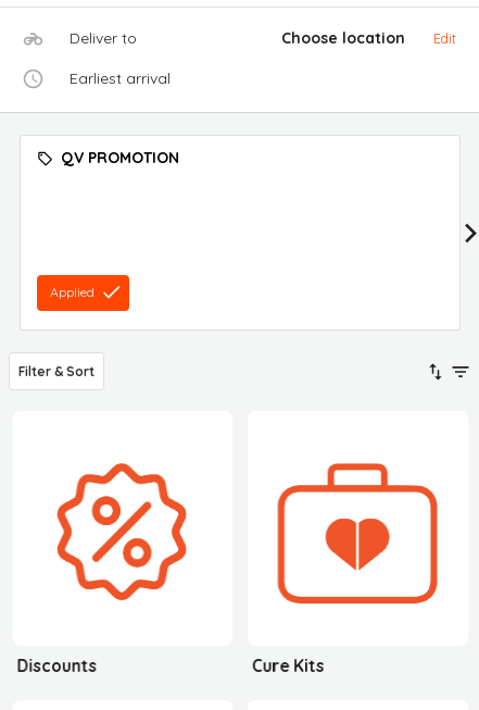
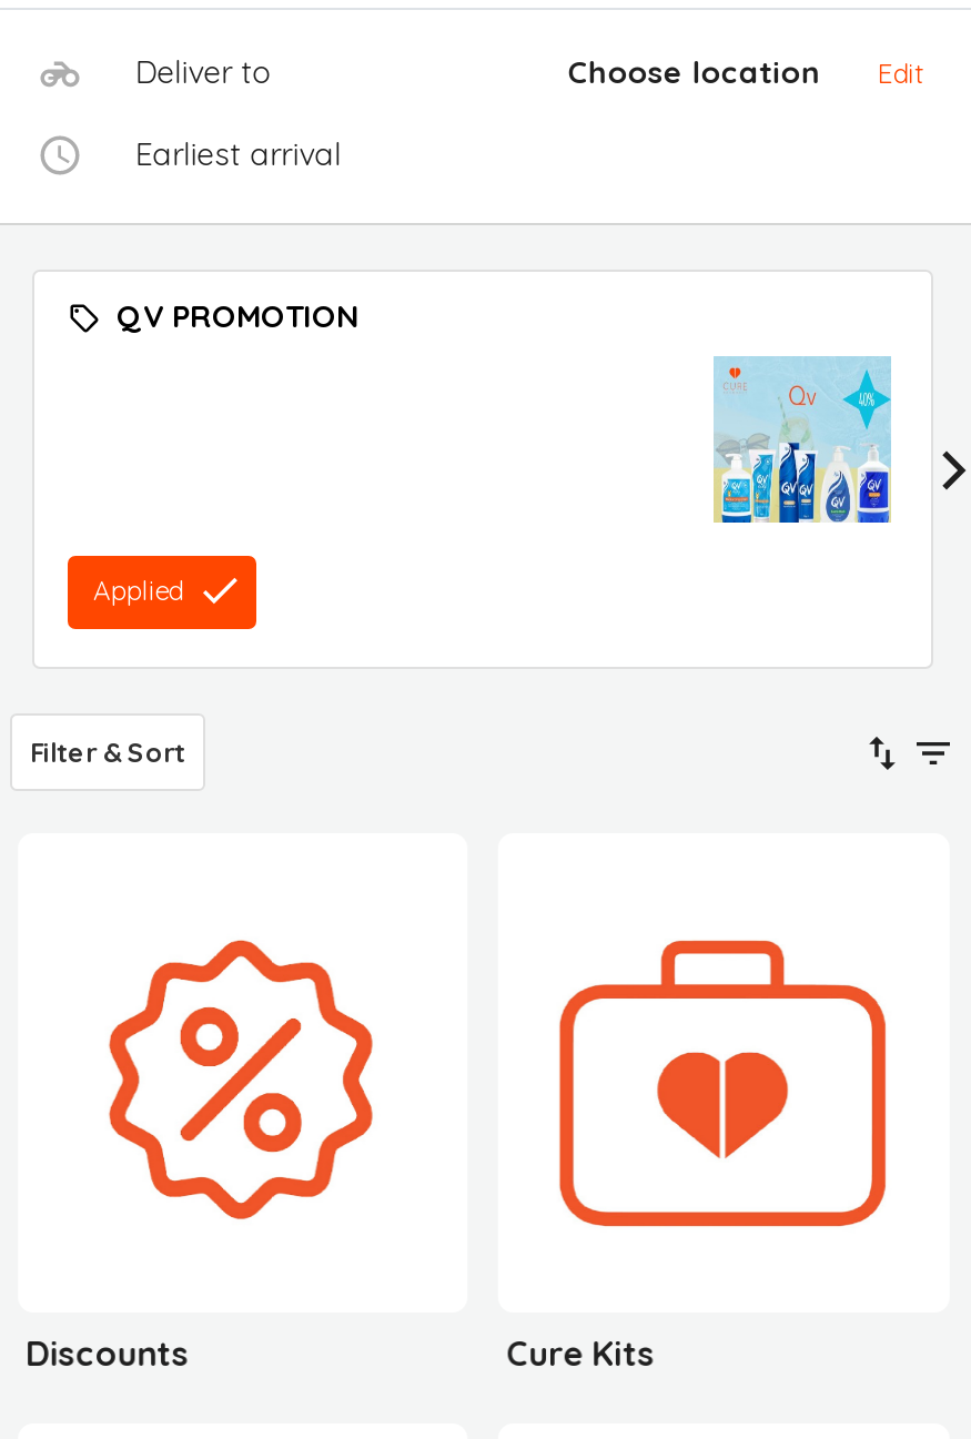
+ [image]
